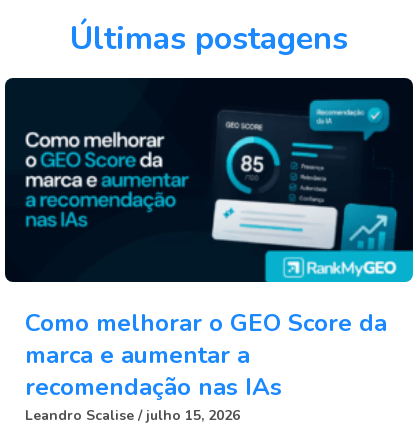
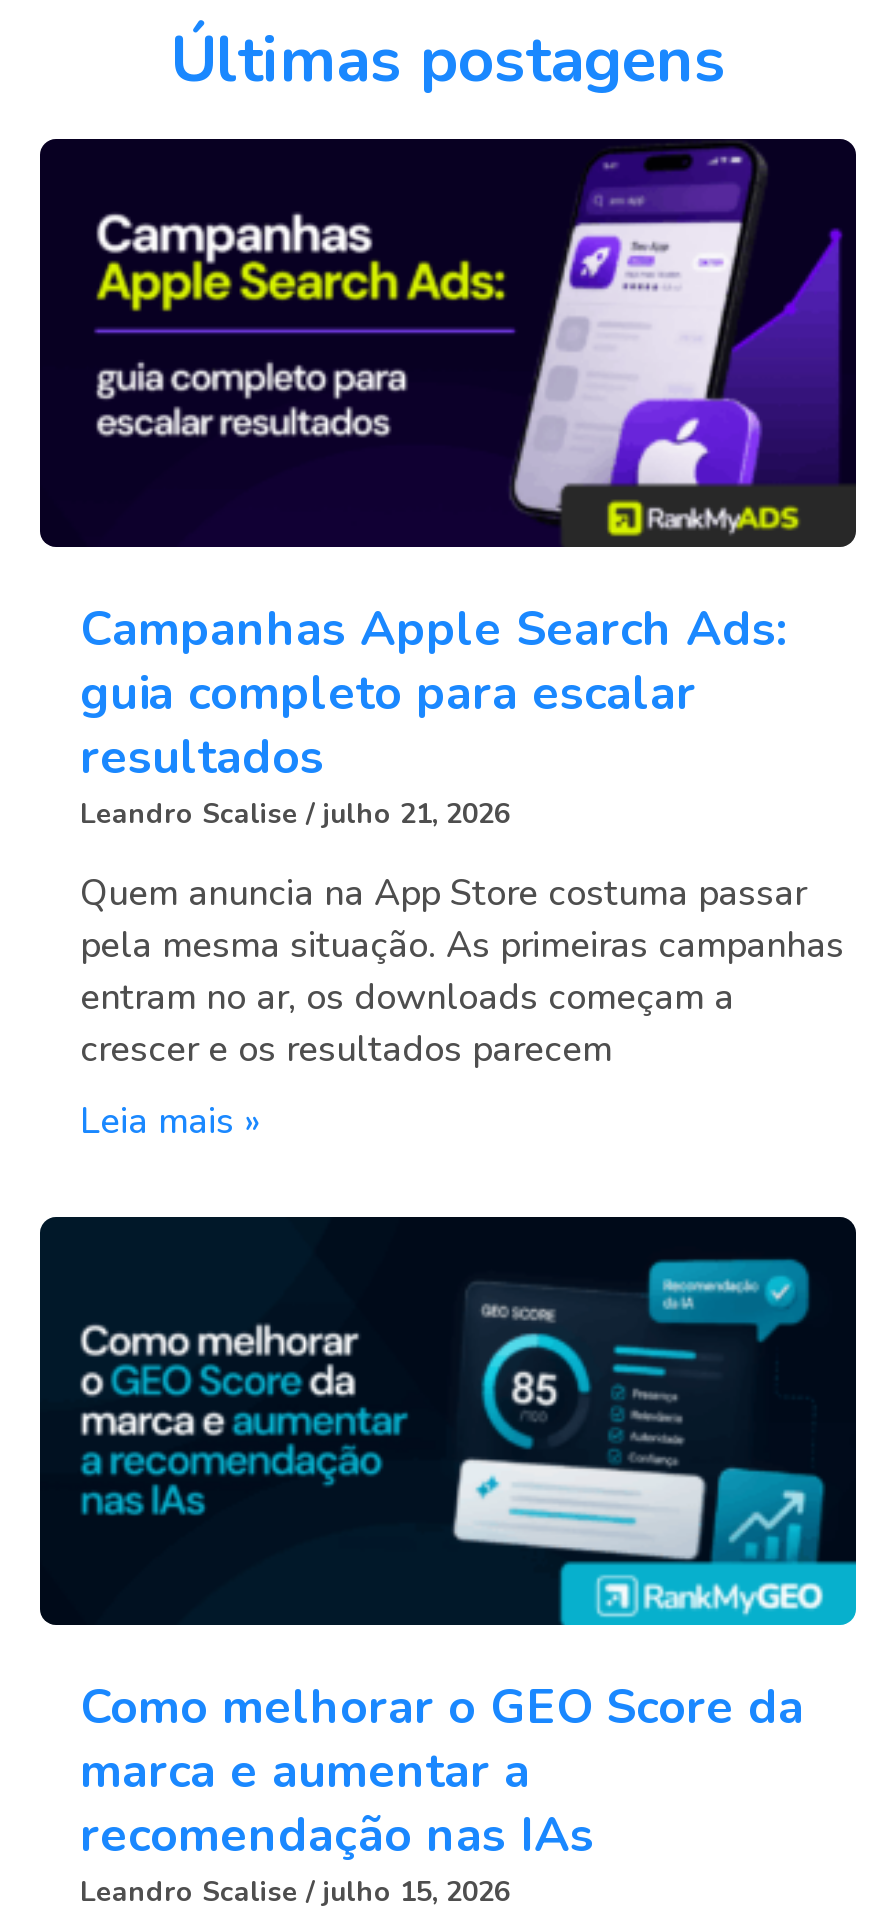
+ [image]
+ Campanhas Apple Search Ads:
+ guia completo para escalar
+ resultados
+ Leandro Scalise julho 21, 2026
+ Quem anuncia na App Store costuma passar
+ pela mesma situação. As primeiras campanhas
+ entram no ar, os downloads começam a
+ crescer e os resultados parecem
+ Leia mais »
